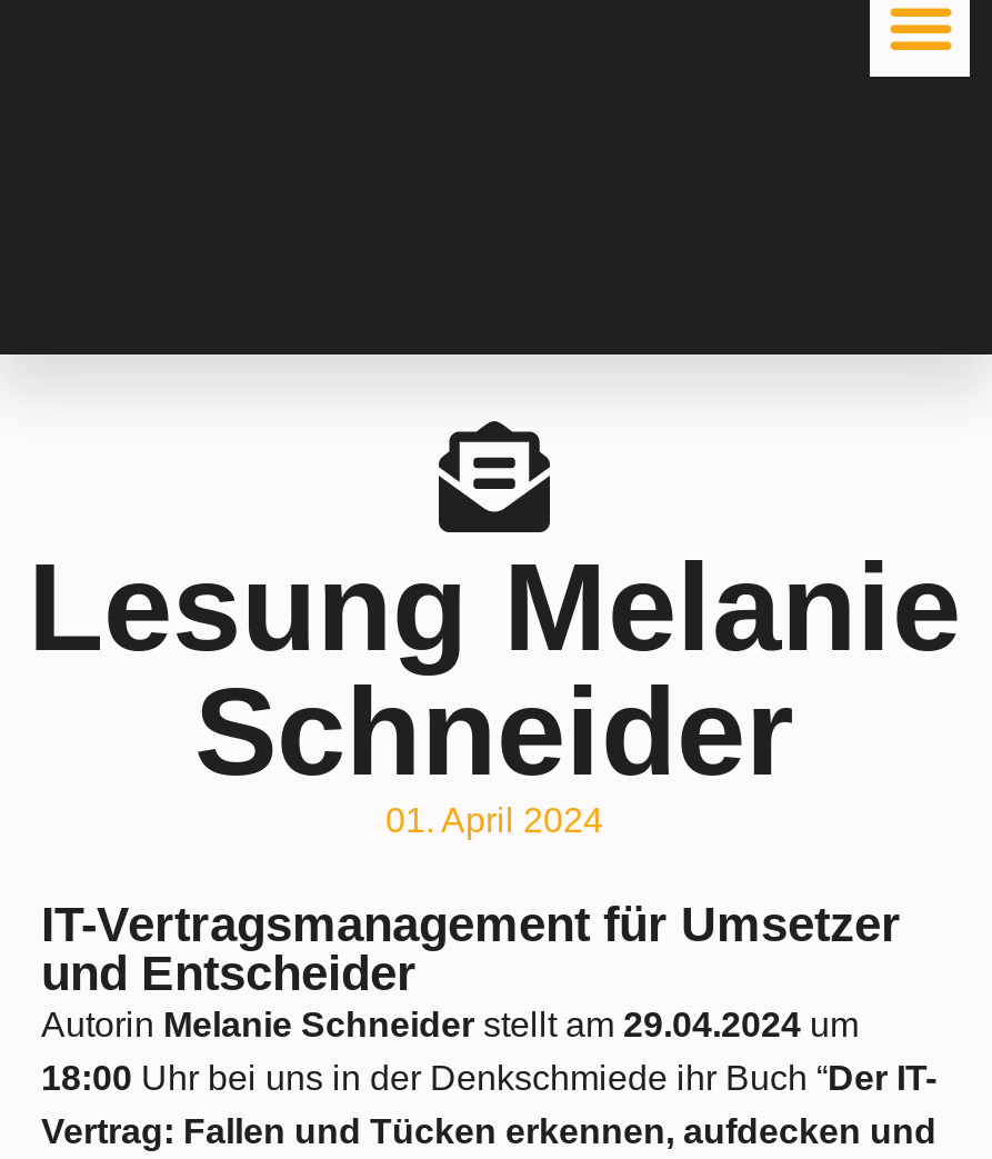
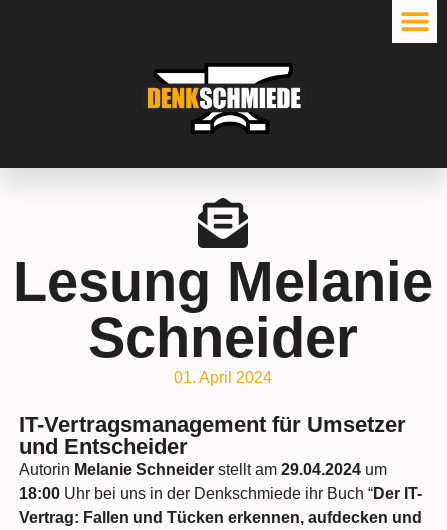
+ [image]
